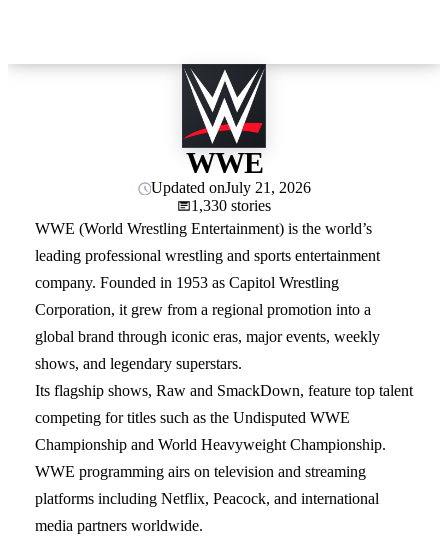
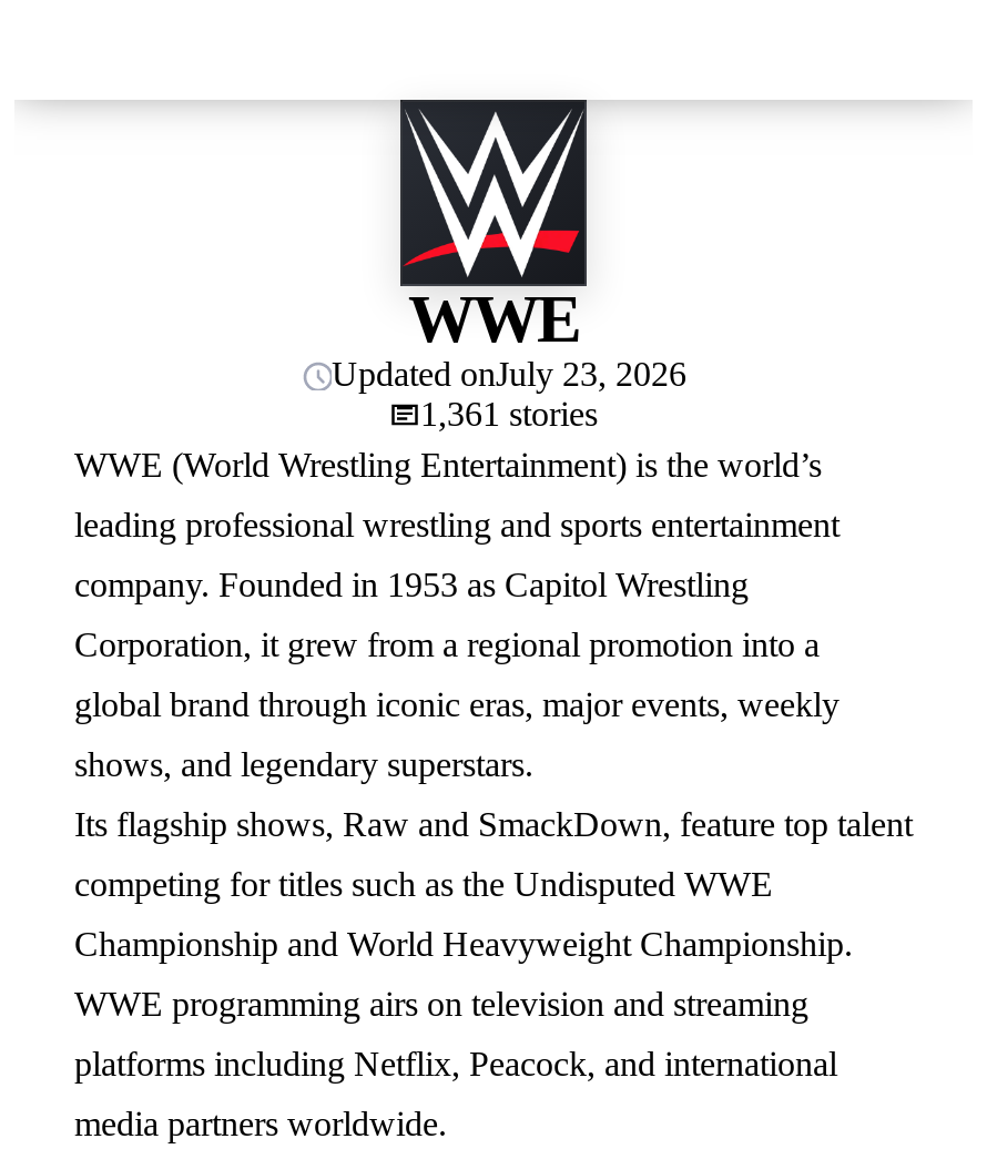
- Updated onJuly 21, 2026
+ Updated onJuly 23, 2026

- 1,330 stories
+ 1,361 stories
